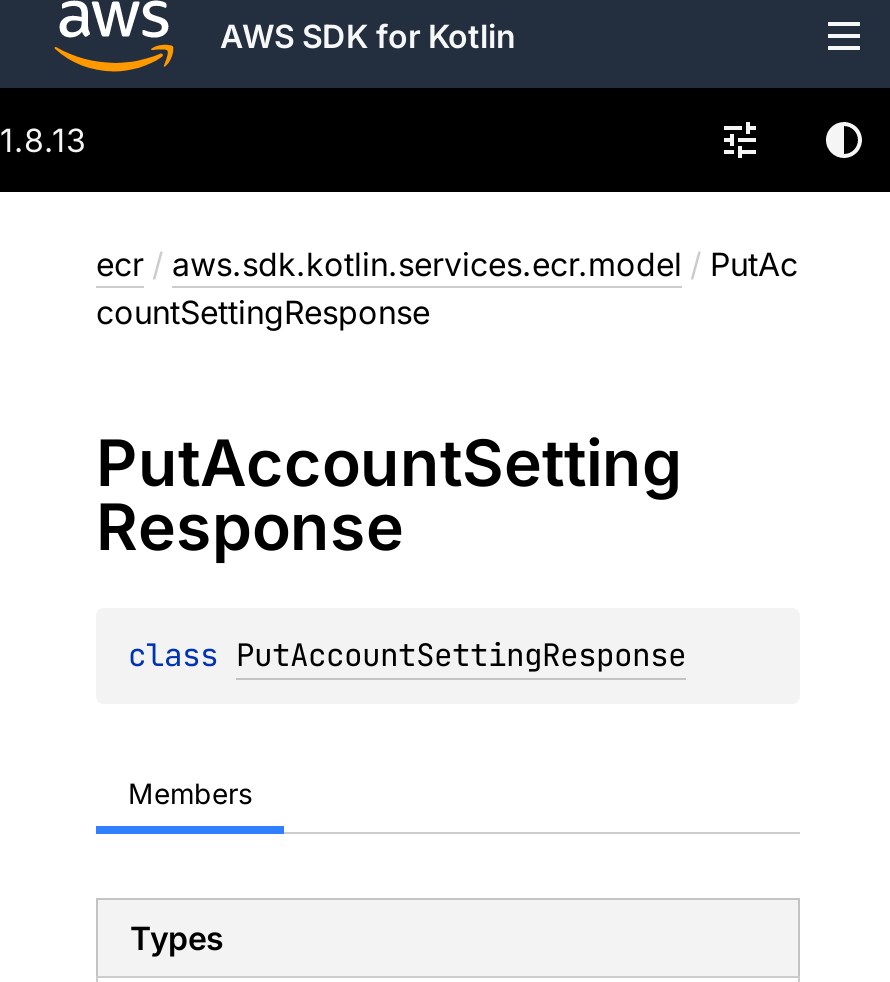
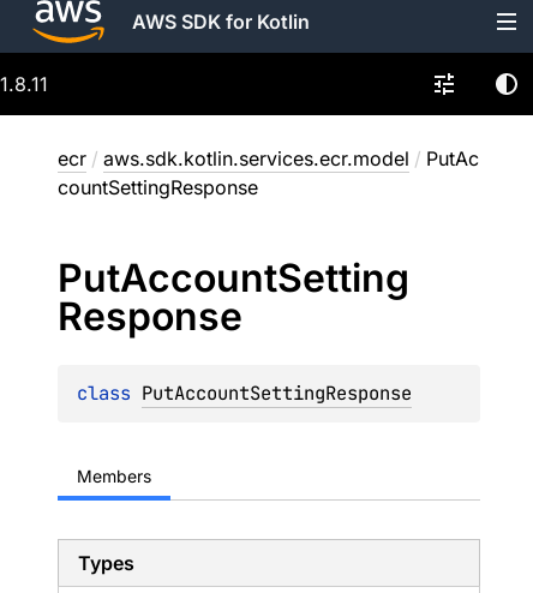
- 1.8.13
+ 1.8.11
